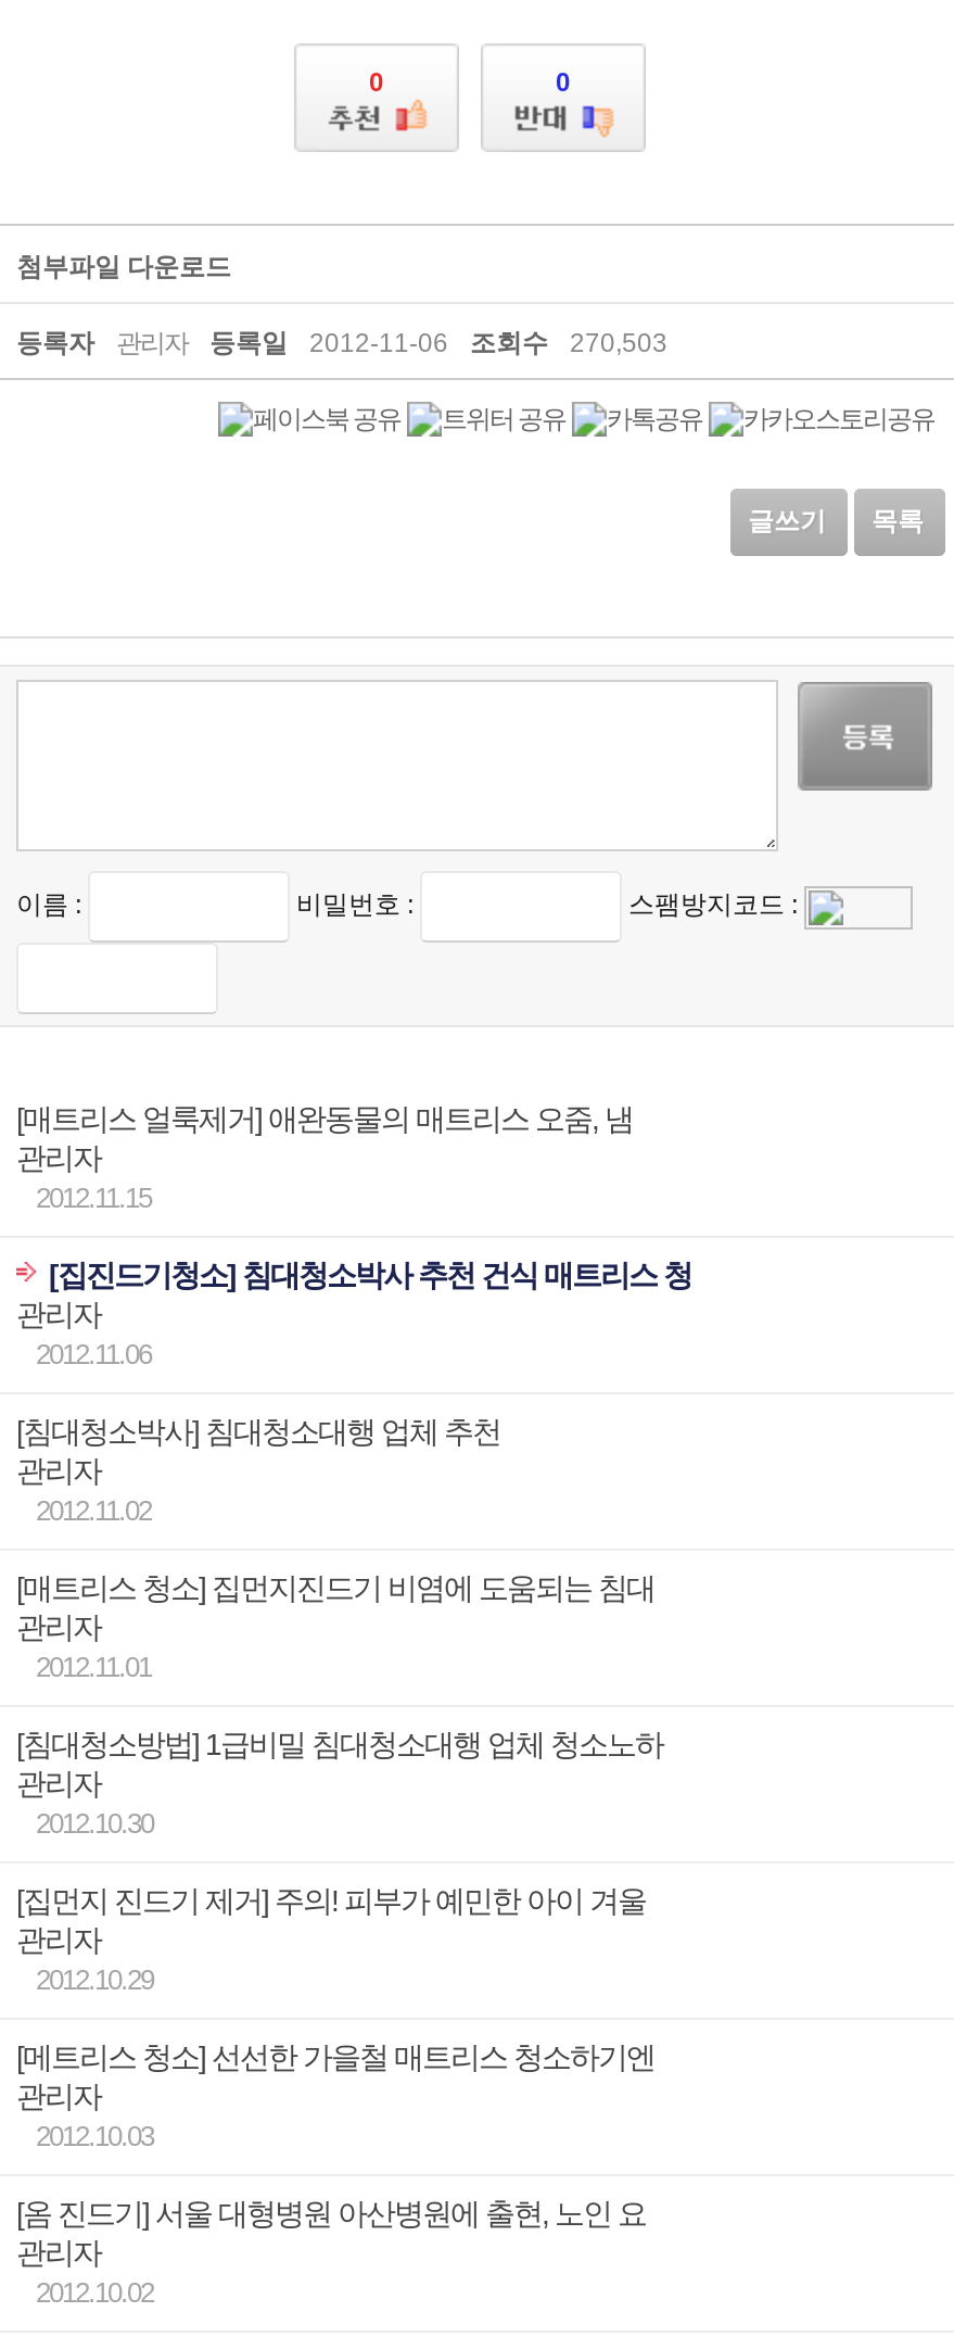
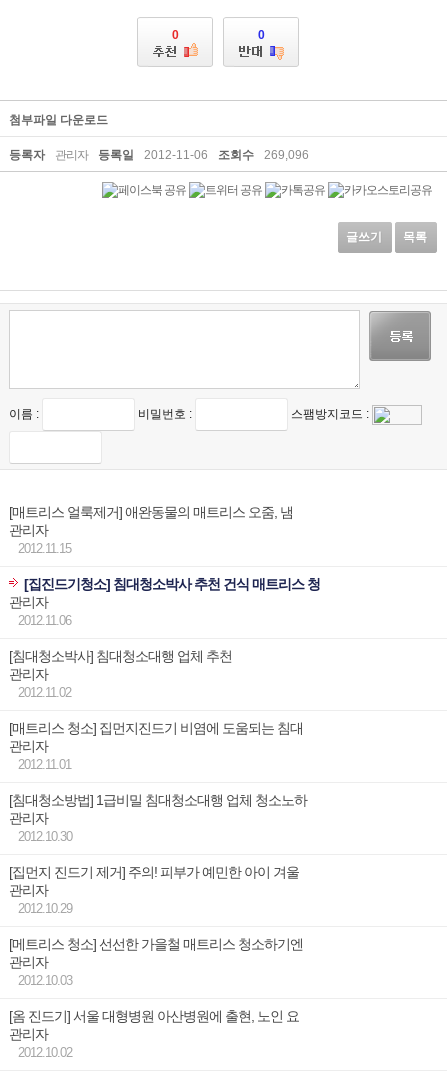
- 등록자 관리자 등록일 2012-11-06 조회수 270,503
+ 등록자 관리자 등록일 2012-11-06 조회수 269,096
